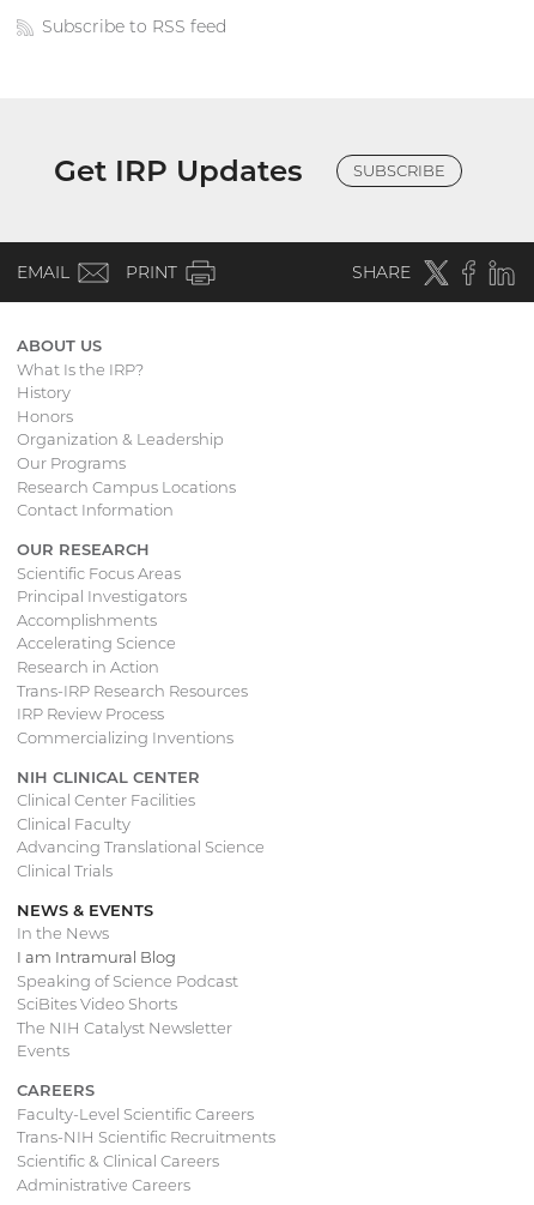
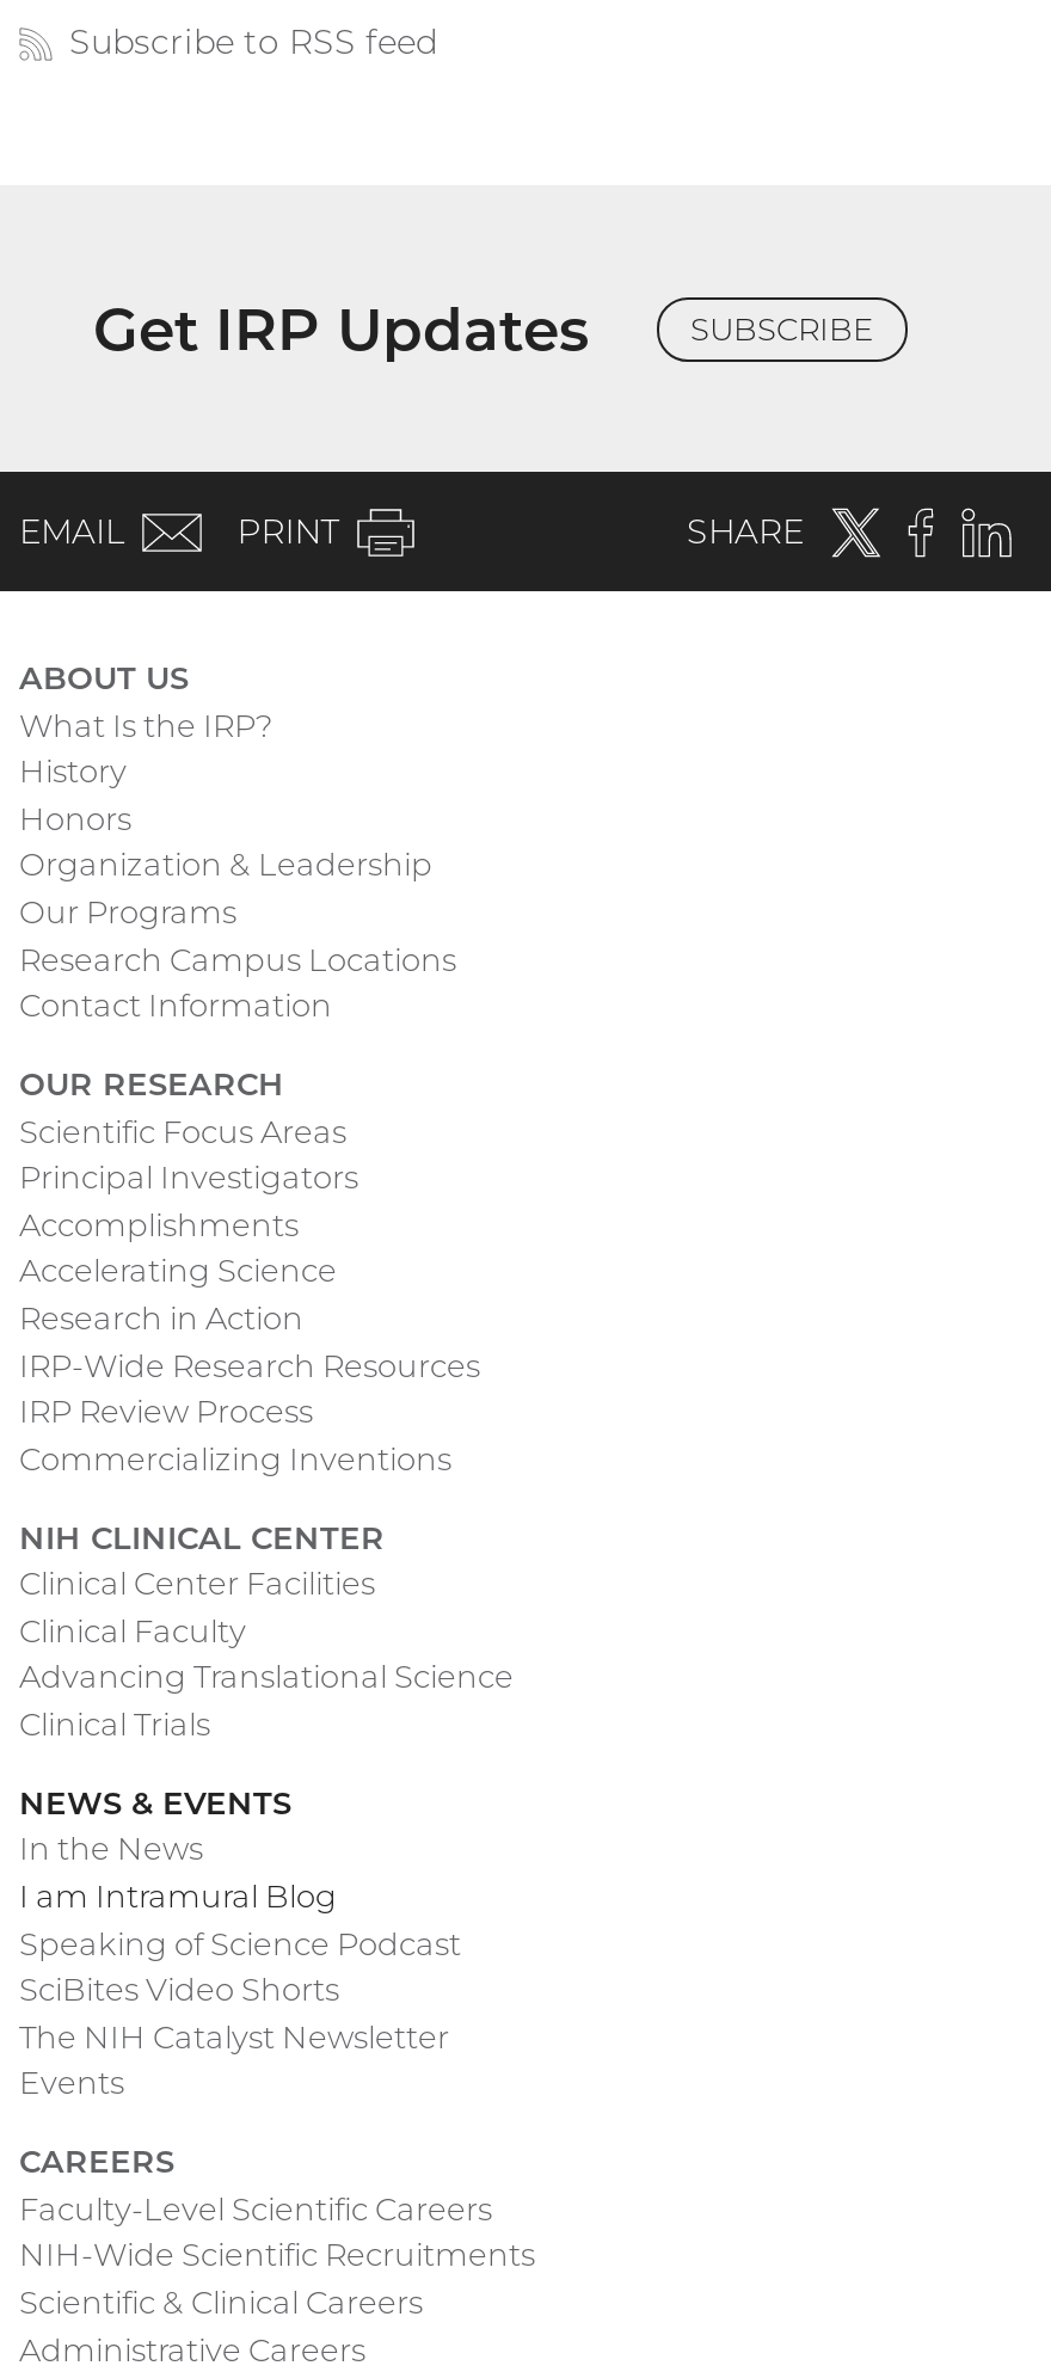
- Trans-IRP Research Resources
+ IRP-Wide Research Resources

- Trans-NIH Scientific Recruitments
+ NIH-Wide Scientific Recruitments
